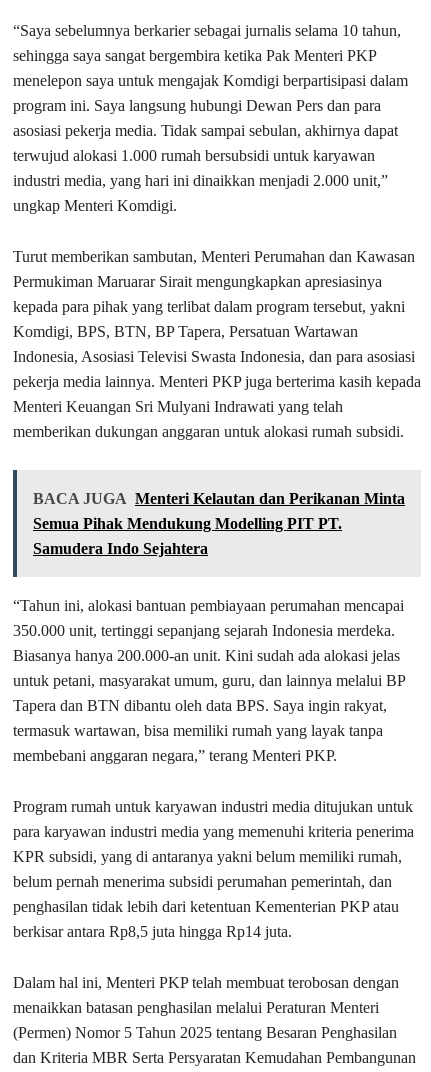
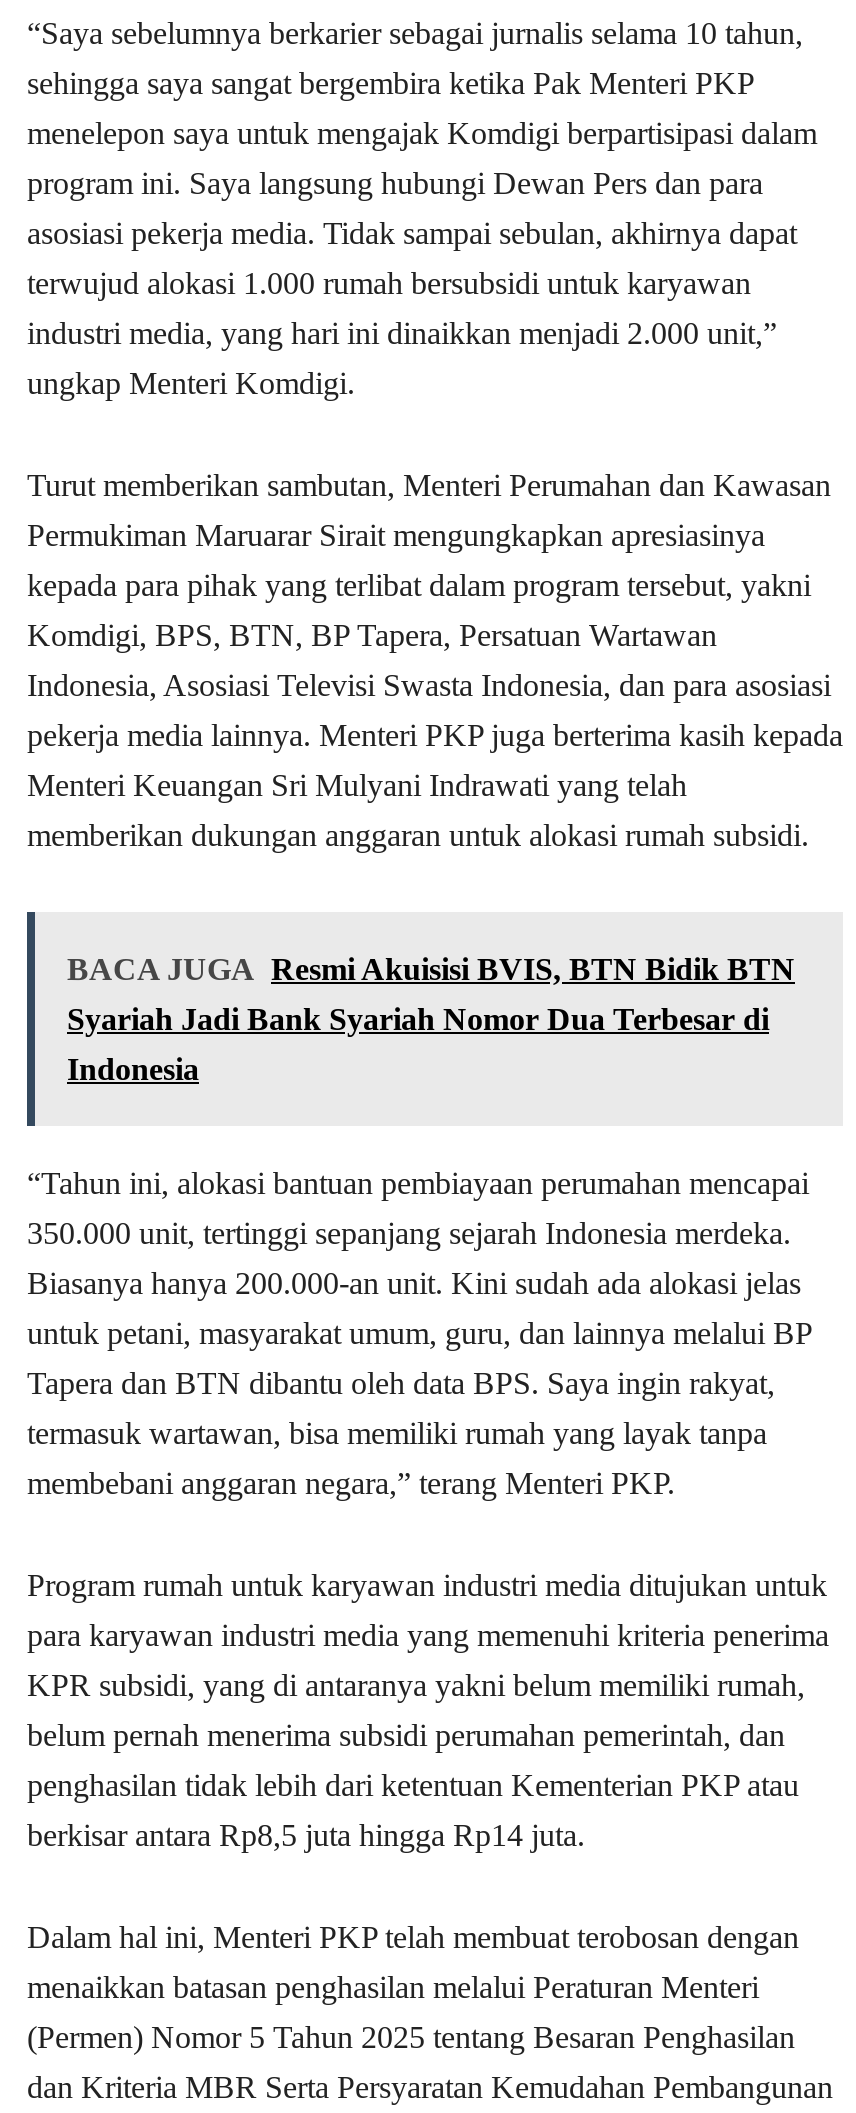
- BACA JUGA Menteri Kelautan dan Perikanan Minta
+ BACA JUGA Resmi Akuisisi BVIS, BTN Bidik BTN

- Semua Pihak Mendukung Modelling PIT PT.
+ Syariah Jadi Bank Syariah Nomor Dua Terbesar di

- Samudera Indo Sejahtera
+ Indonesia
